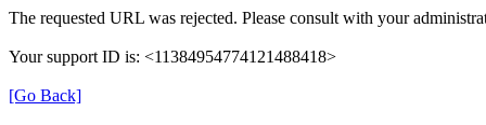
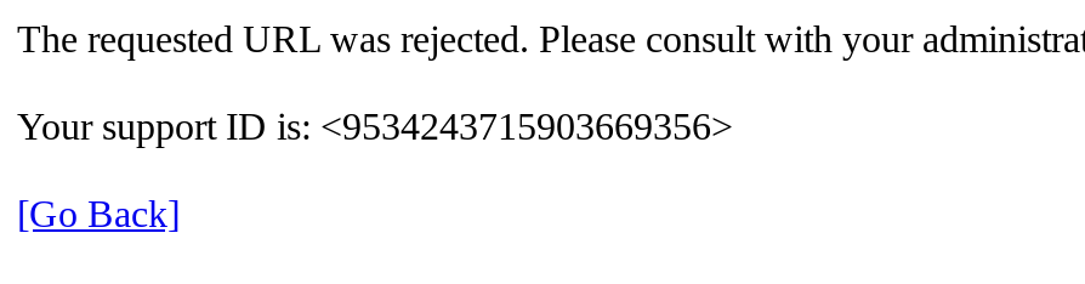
- Your support ID is: <11384954774121488418>
+ Your support ID is: <9534243715903669356>
